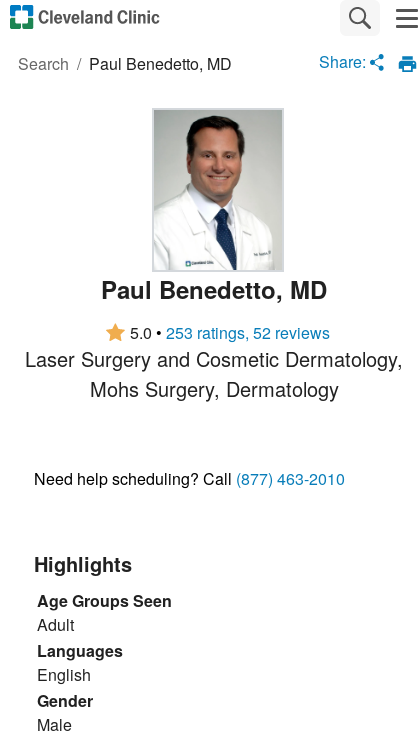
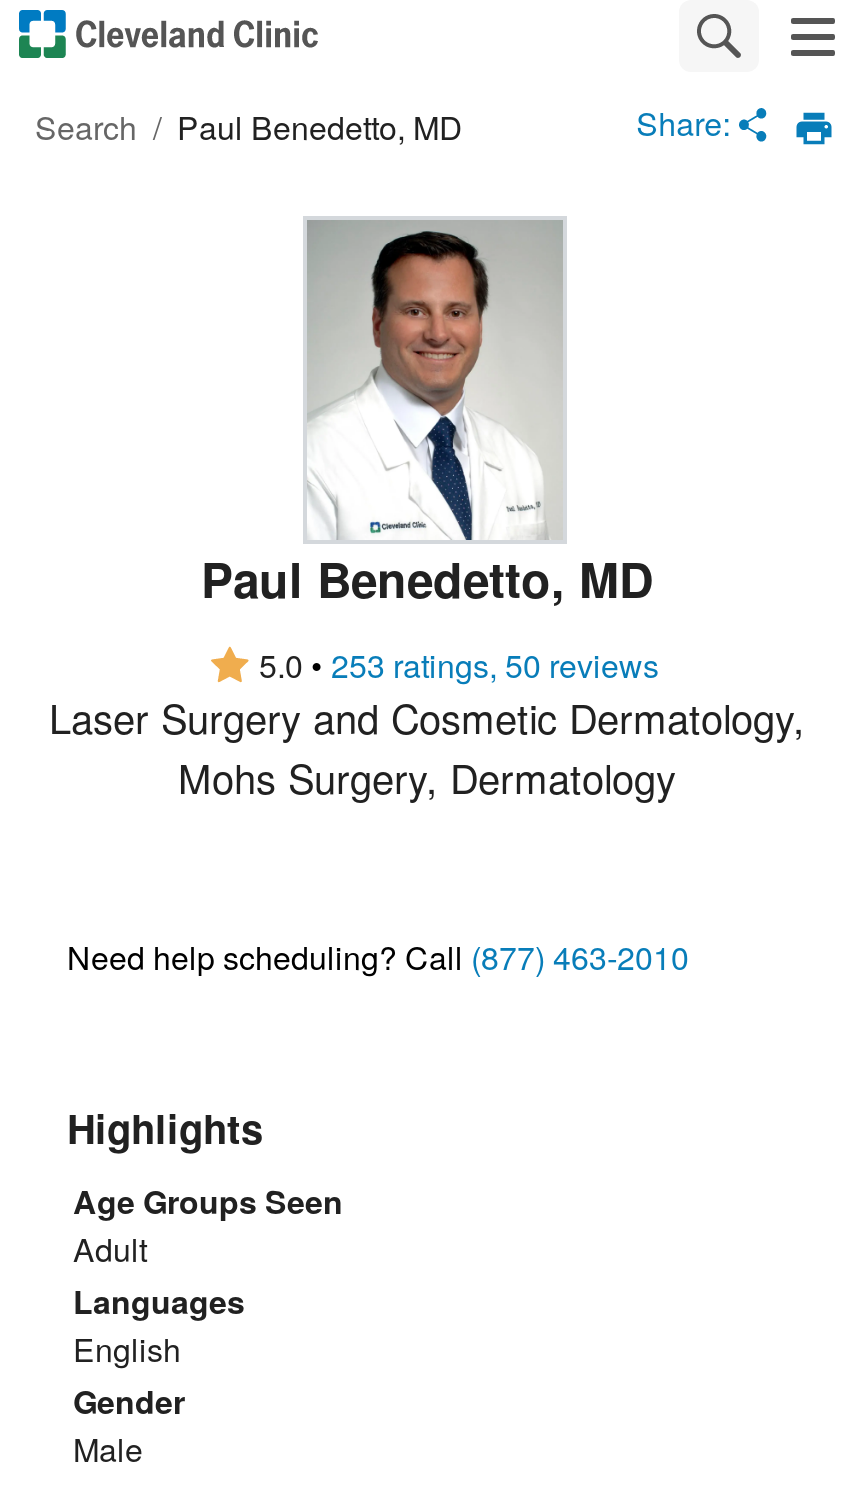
- 5.0 • 253 ratings, 52 reviews
+ 5.0 • 253 ratings, 50 reviews
